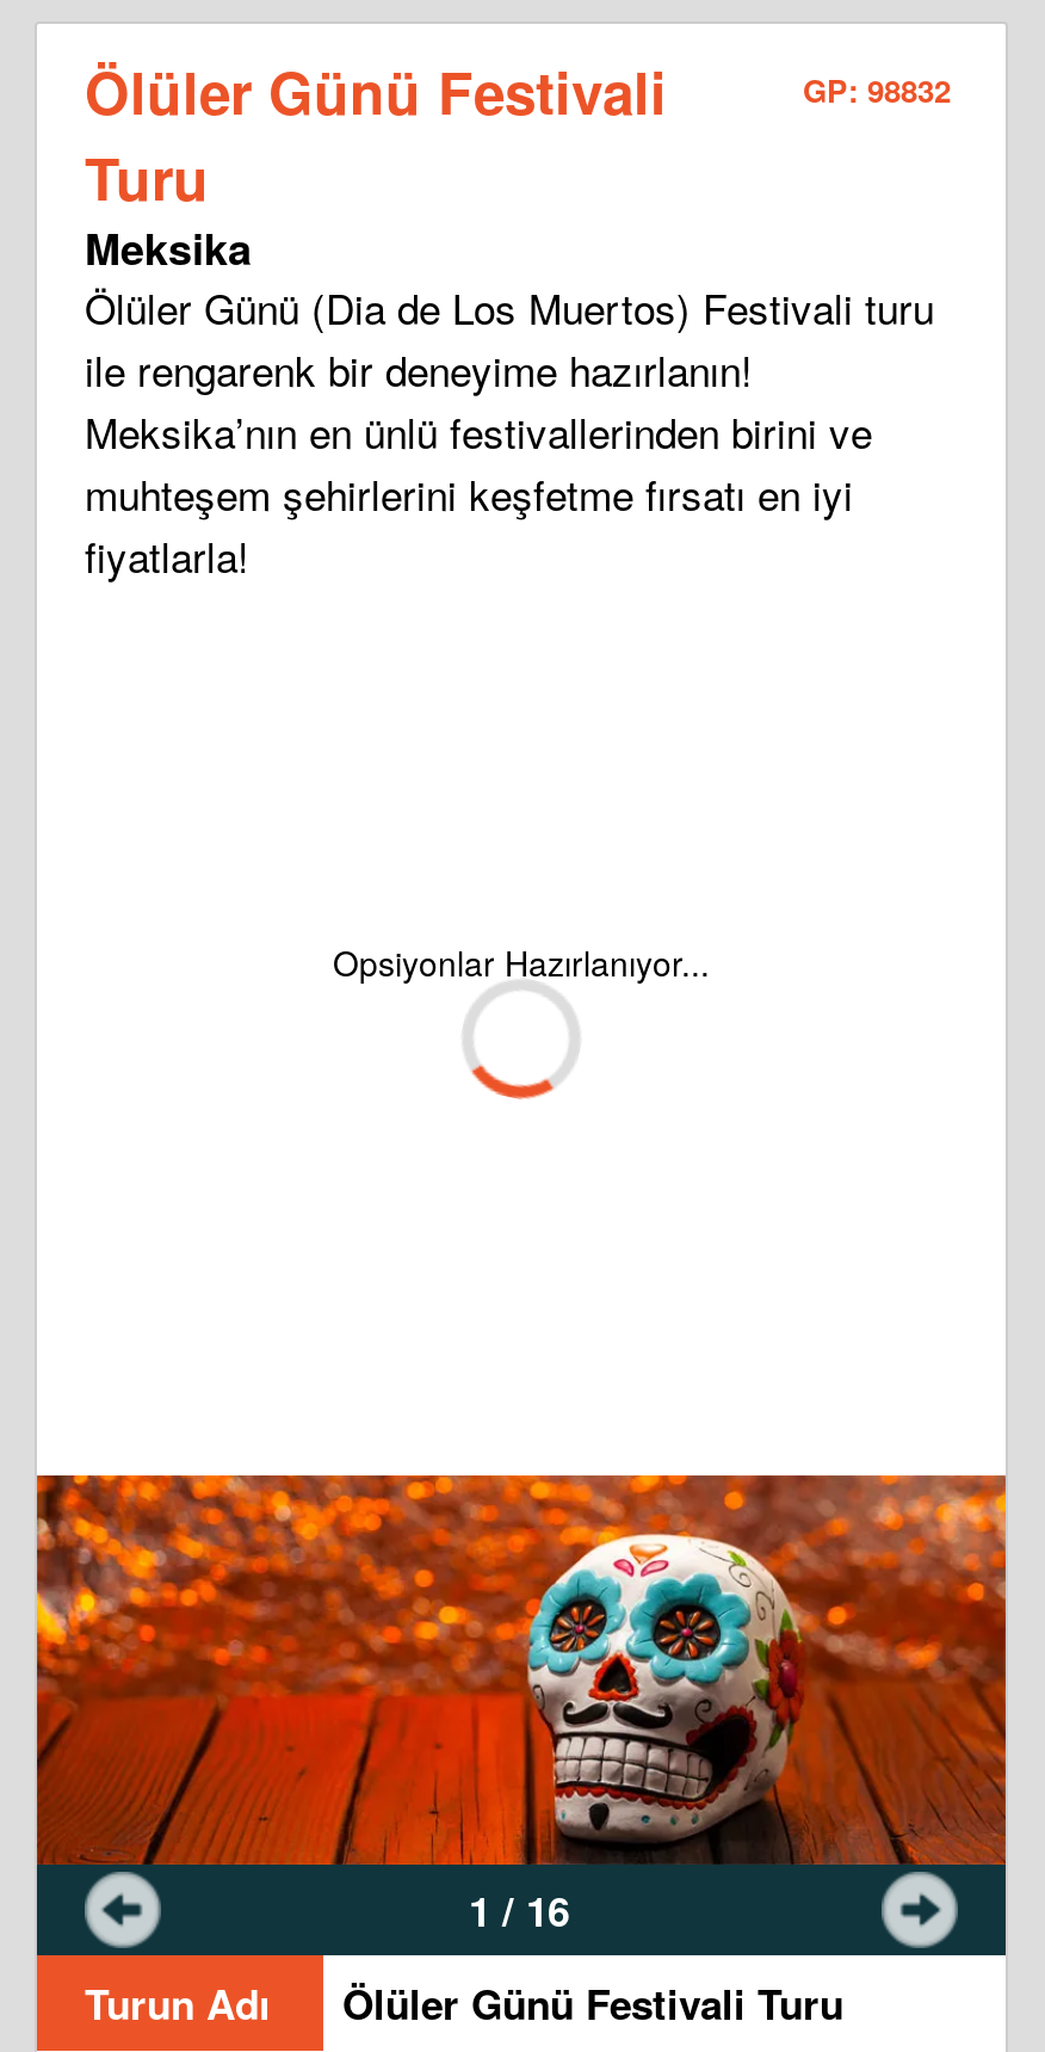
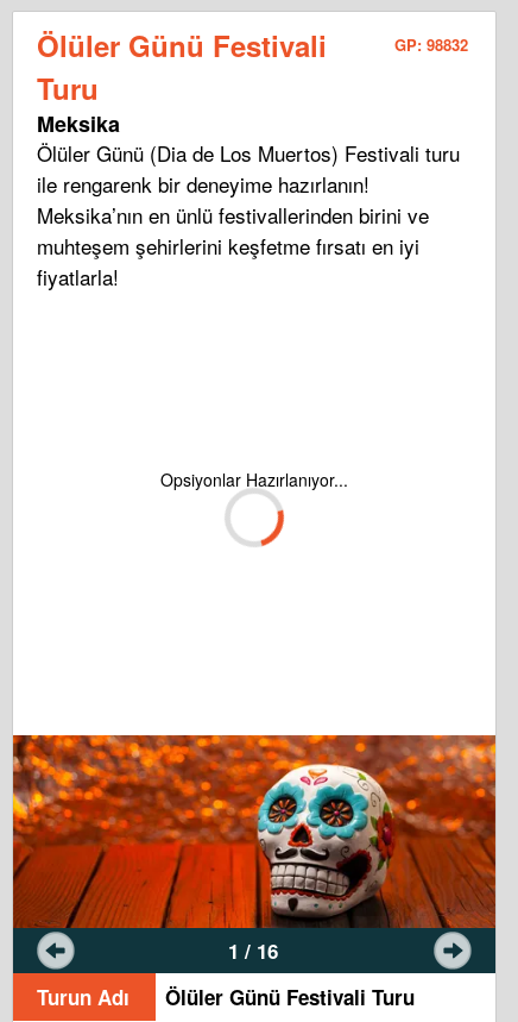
- [image]
+ [image]
